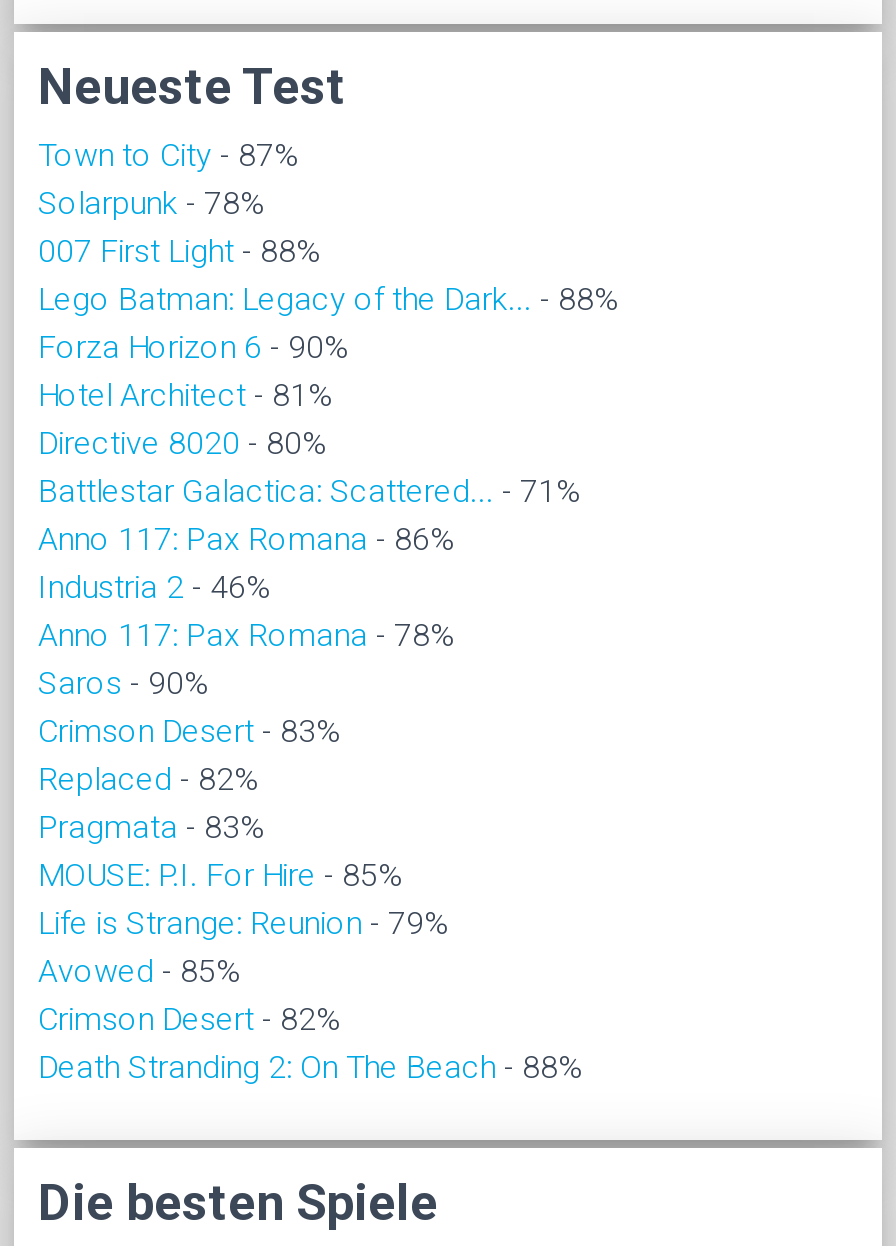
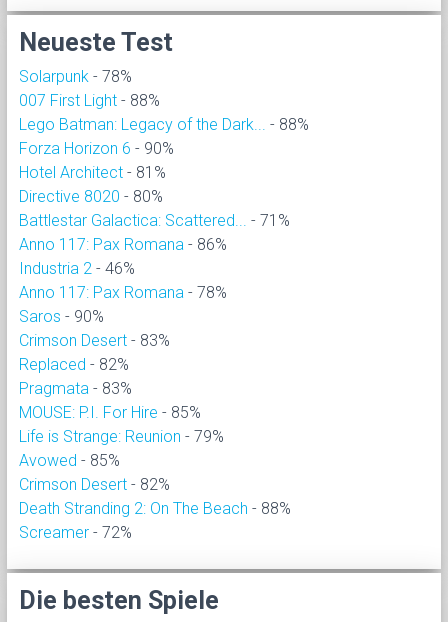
- Town to City - 87%

moved up: Solarpunk - 78% | 007 First Light - 88% | Lego Batman: Legacy of the Dark... - 88% | ... | Crimson Desert - 82% | Death Stranding 2: On The Beach - 88%

+ Screamer - 72%
